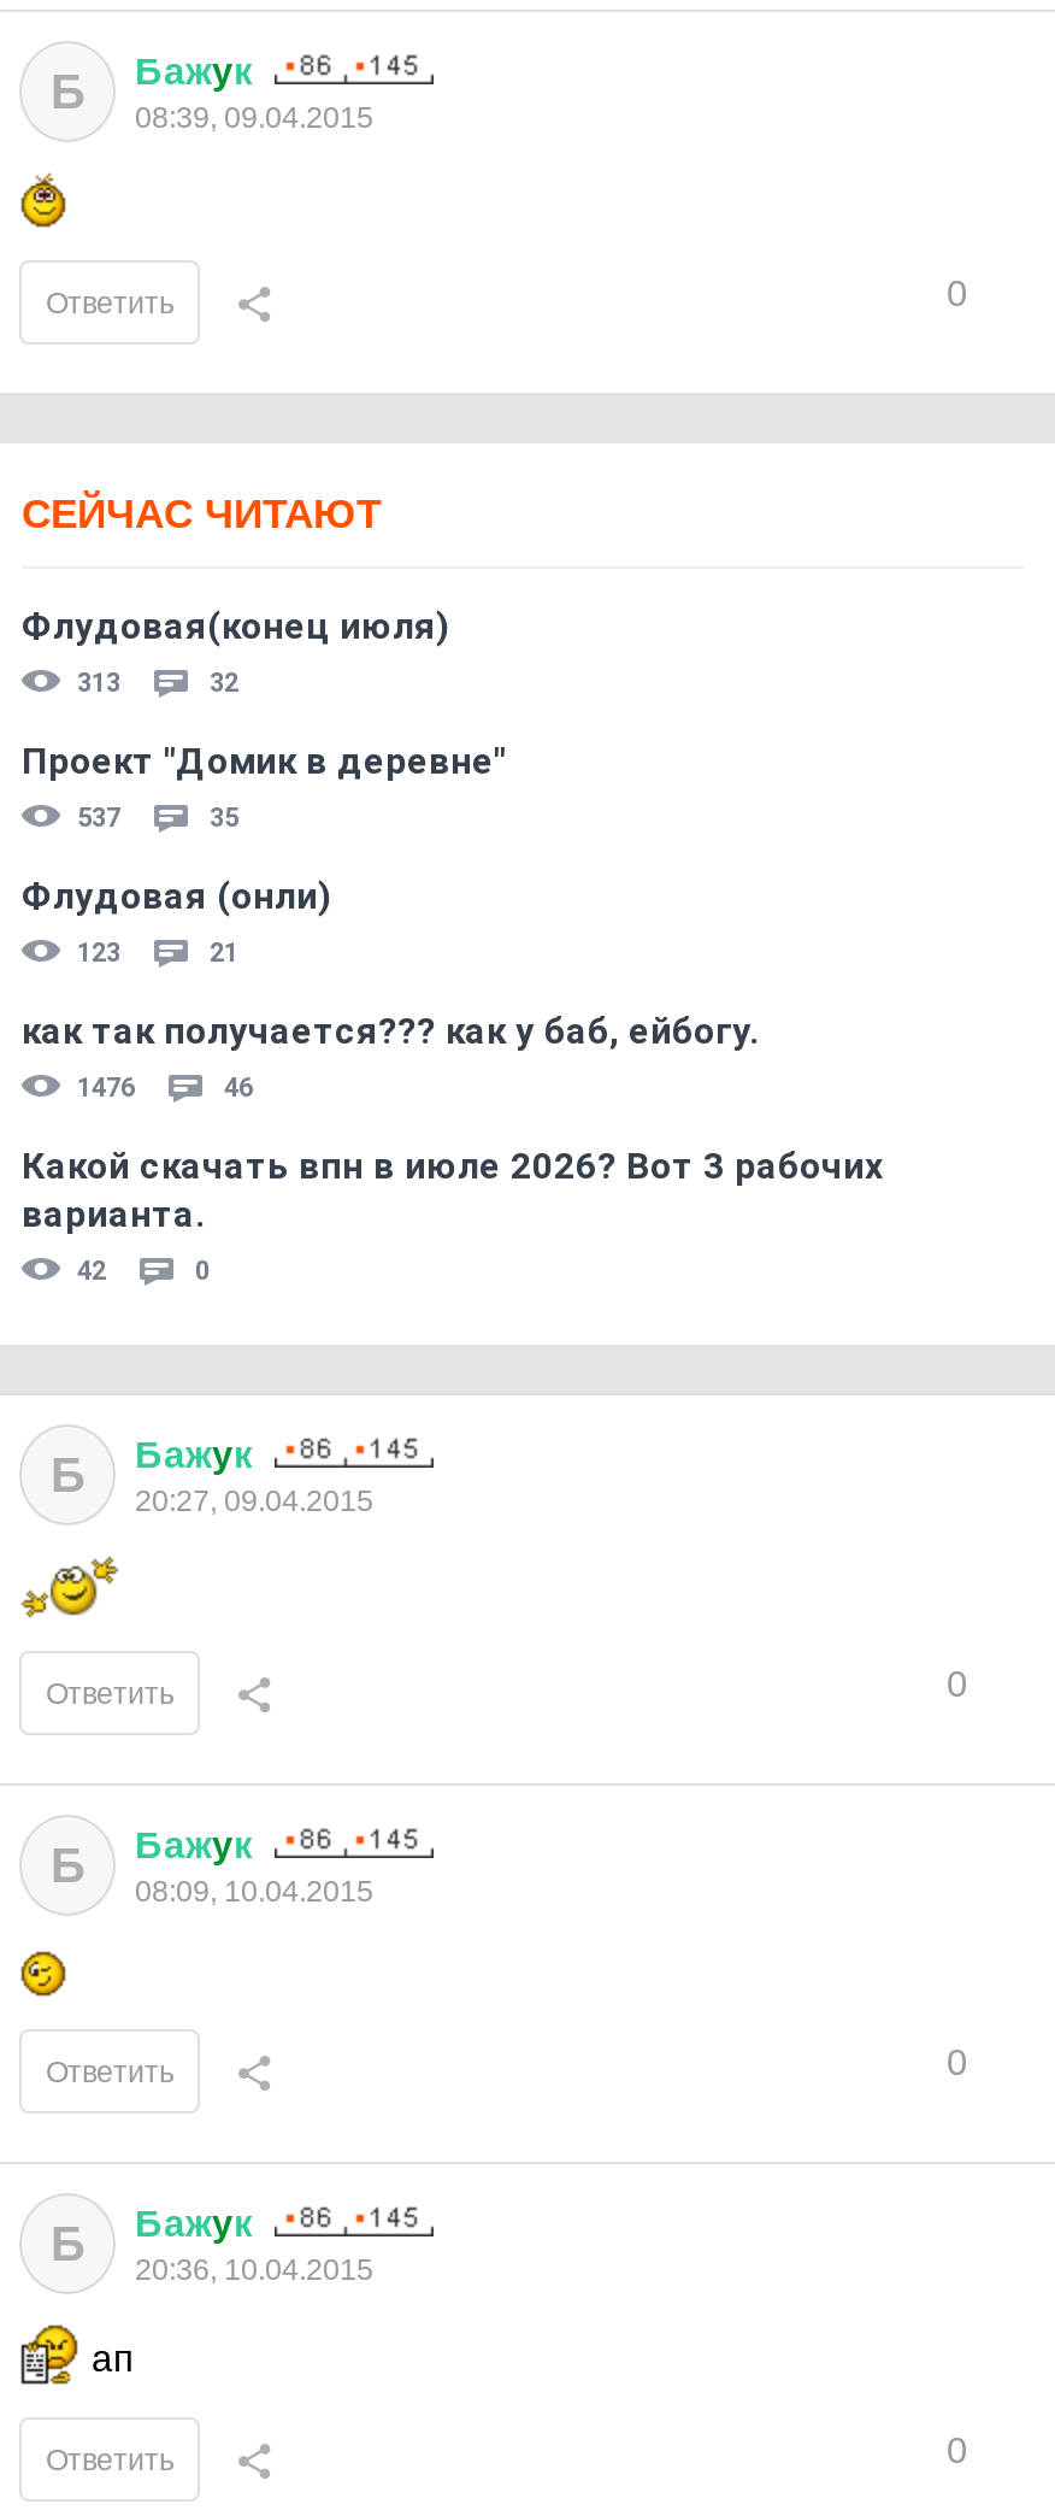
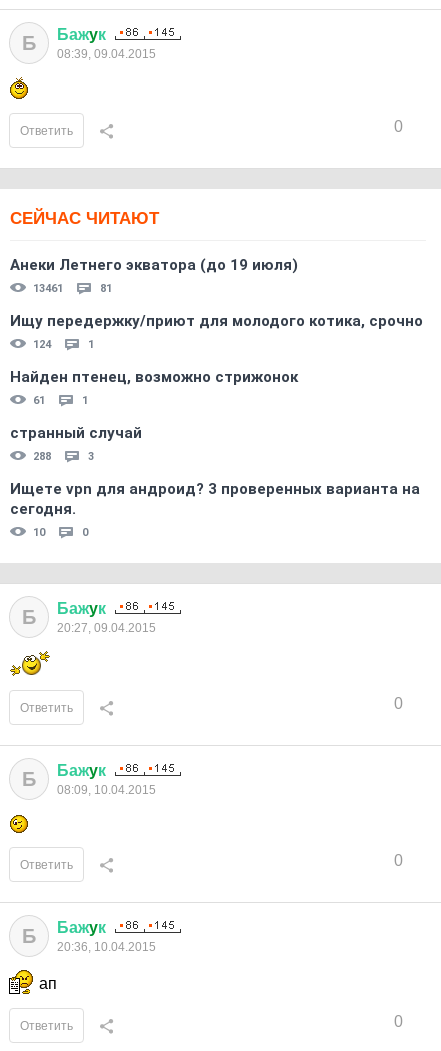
- Флудовая(конец июля)
- 313
- 32
+ Анеки Летнего экватора (до 19 июля)
+ 13461
+ 81

- Проект "Домик в деревне"
- 537
- 35
+ Ищу передержку/приют для молодого котика, срочно
+ 124
+ 1

- Флудовая (онли)
- 123
- 21
+ Найден птенец, возможно стрижонок
+ 61
+ 1

- как так получается??? как у баб, ейбогу.
- 1476
- 46
+ странный случай
+ 288
+ 3

- Какой скачать впн в июле 2026? Вот 3 рабочих
- варианта.
- 42
+ Ищете vpn для андроид? 3 проверенных варианта на
+ сегодня.
+ 10
